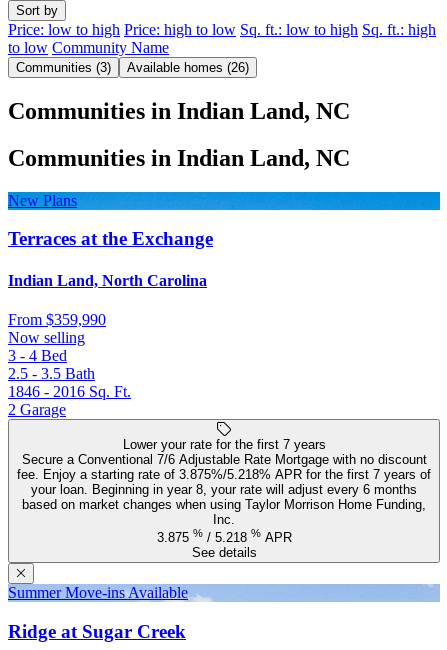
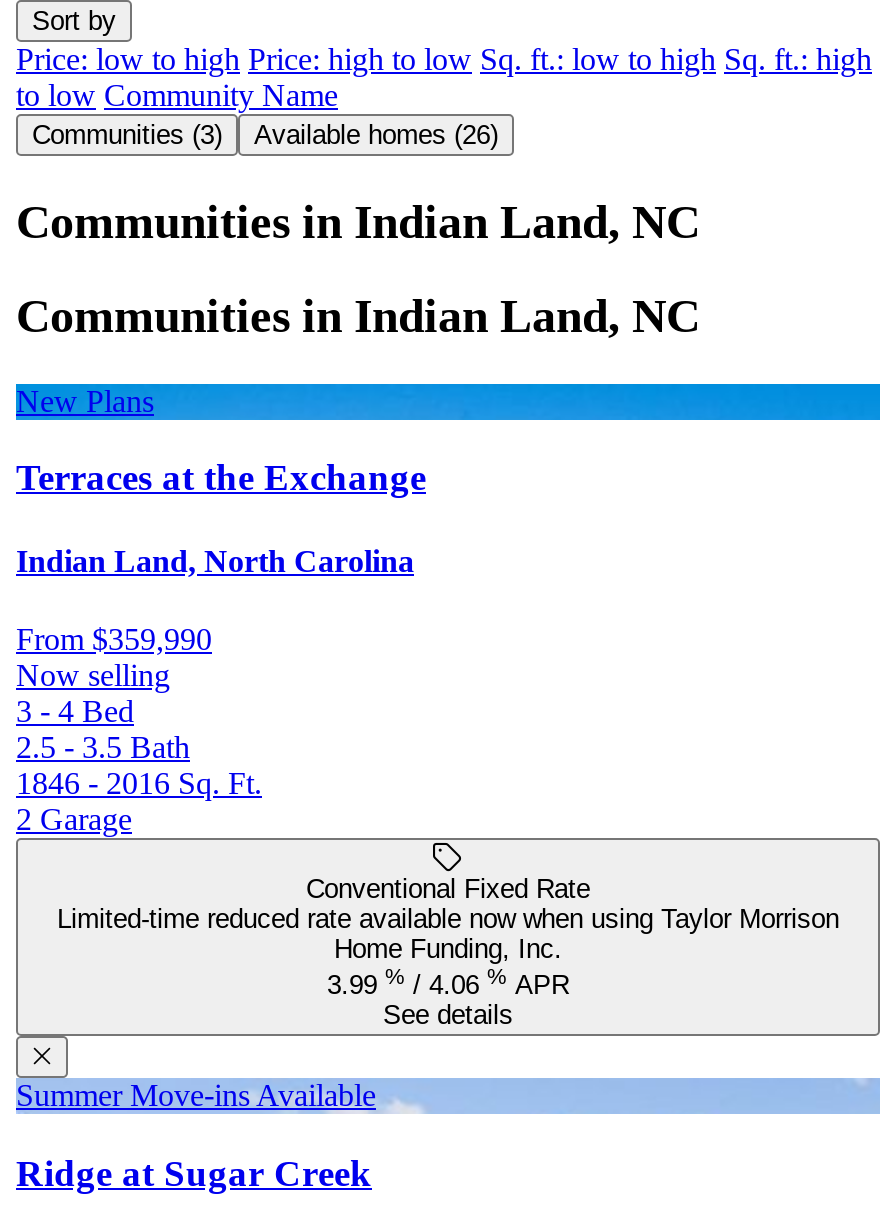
- Lower your rate for the first 7 years
- Secure a Conventional 7/6 Adjustable Rate Mortgage with no discount
- fee. Enjoy a starting rate of 3.875%/5.218% APR for the first 7 years of
- your loan. Beginning in year 8, your rate will adjust every 6 months
- based on market changes when using Taylor Morrison Home Funding,
- Inc.
- 3.875% / 5.218% APR
+ Conventional Fixed Rate
+ Limited-time reduced rate available now when using Taylor Morrison
+ Home Funding, Inc.
+ 3.99% / 4.06% APR
